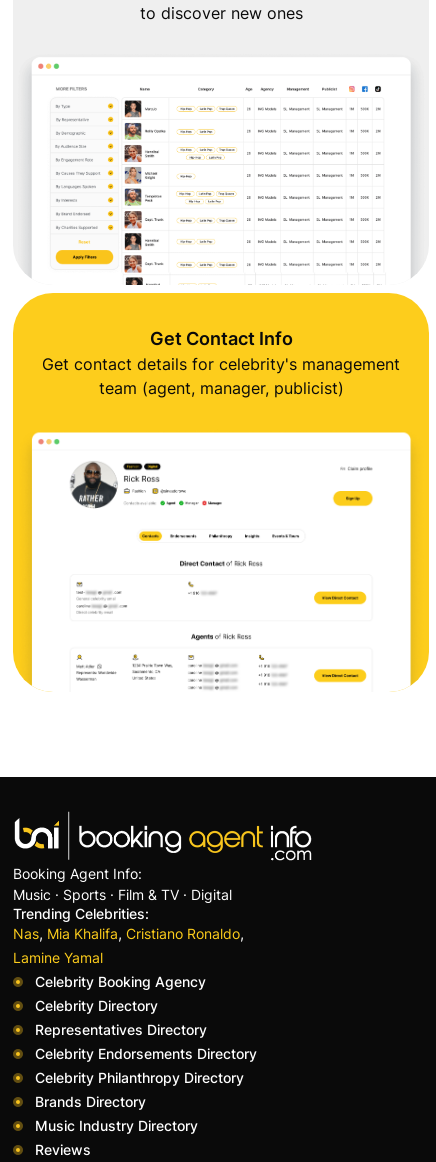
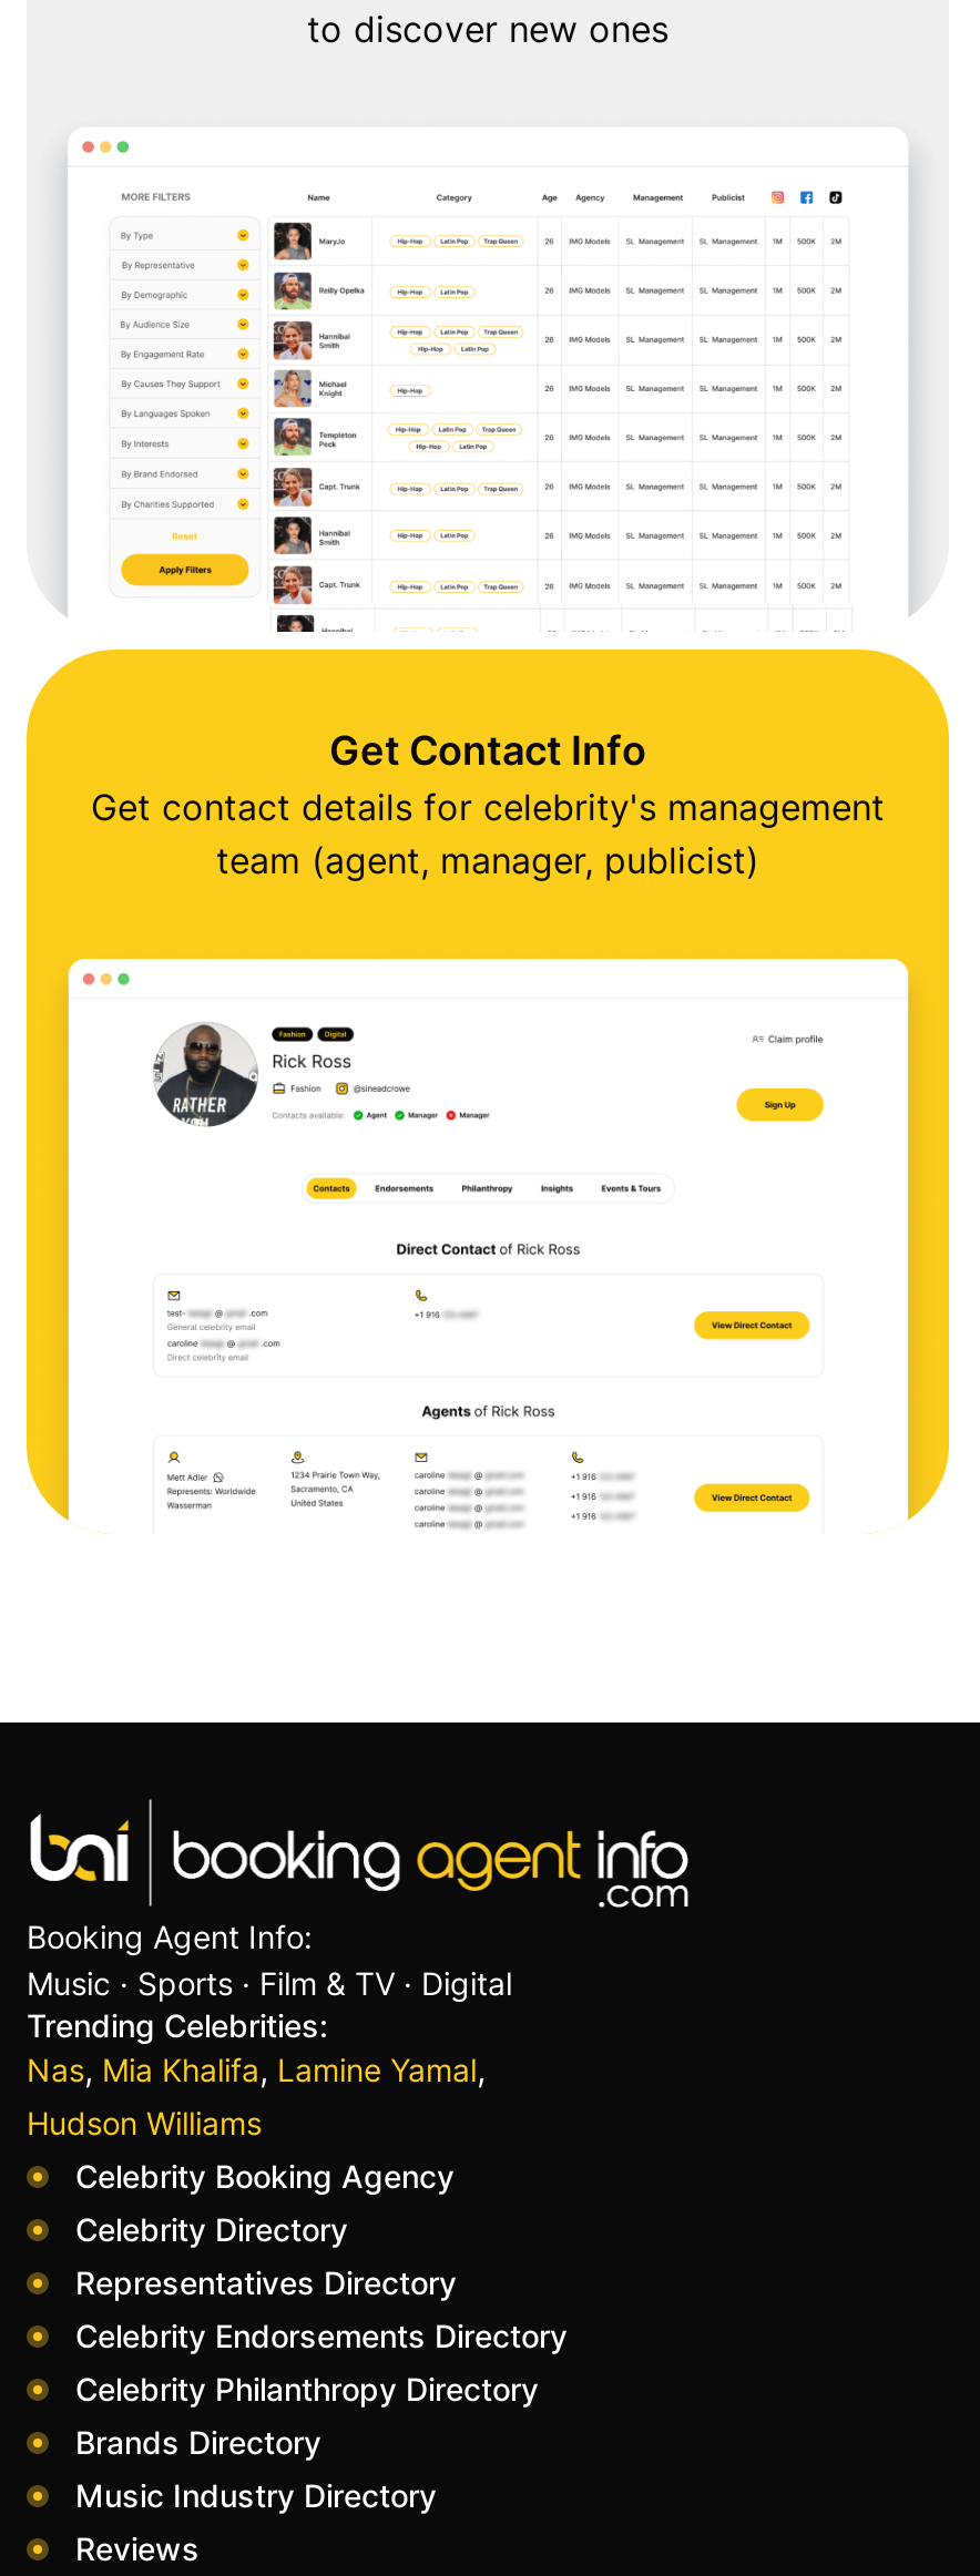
- Nas, Mia Khalifa, Cristiano Ronaldo,
- Lamine Yamal
+ Nas, Mia Khalifa, Lamine Yamal,
+ Hudson Williams
